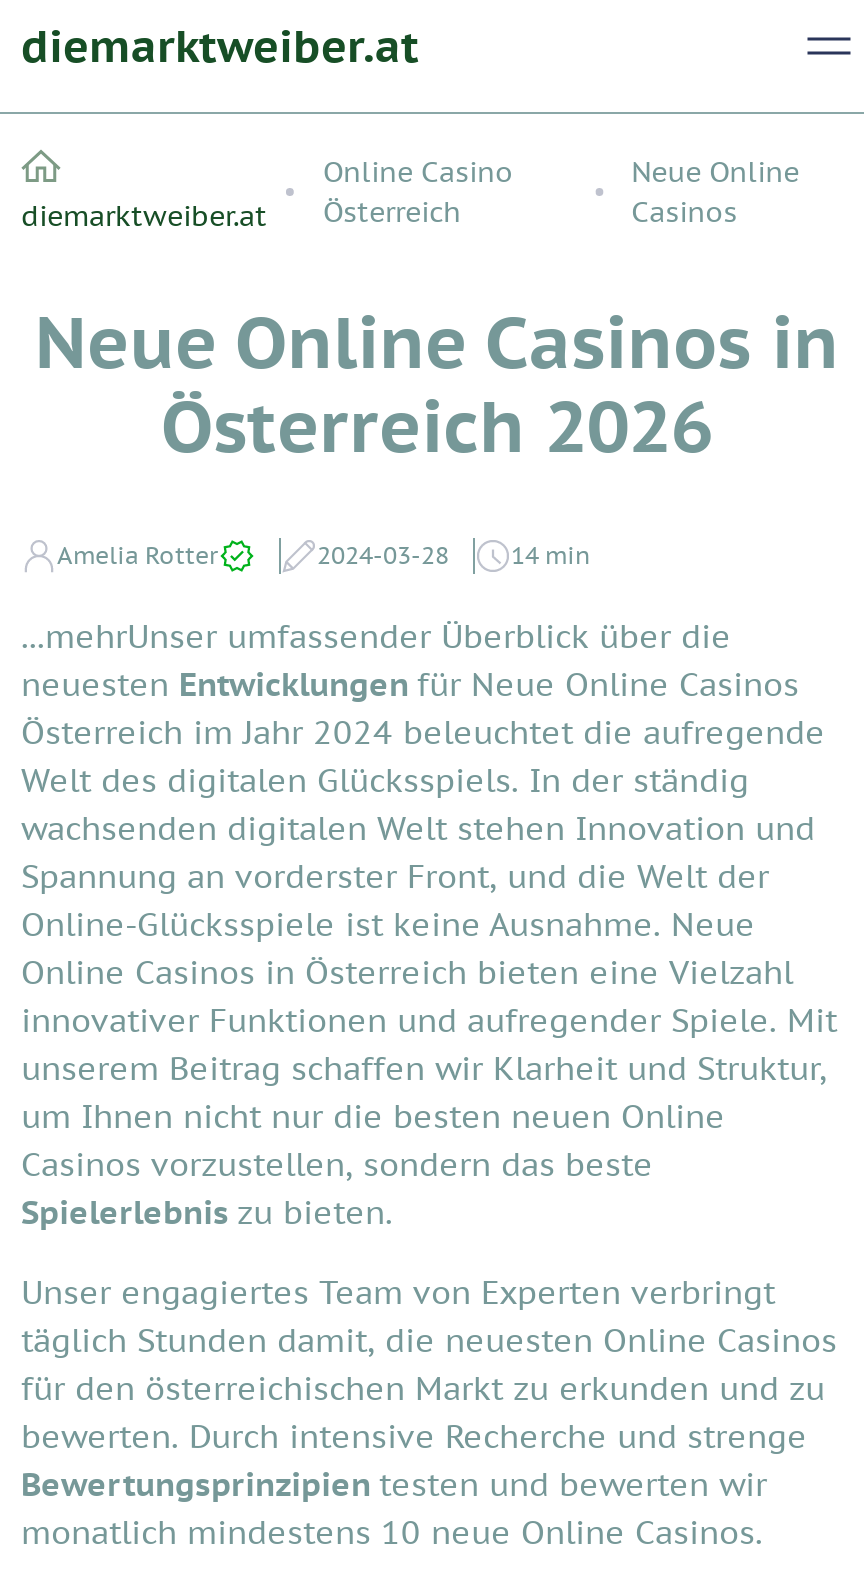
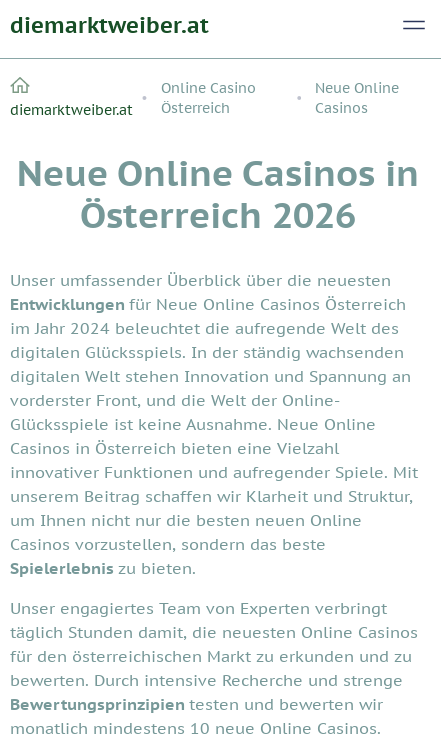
- Amelia Rotter
- 2024-03-28
- 14 min
- ...mehrUnser umfassender Überblick über die
- neuesten Entwicklungen für Neue Online Casinos
- Österreich im Jahr 2024 beleuchtet die aufregende
- Welt des digitalen Glücksspiels. In der ständig
- wachsenden digitalen Welt stehen Innovation und
- Spannung an vorderster Front, und die Welt der
- Online-Glücksspiele ist keine Ausnahme. Neue
- Online Casinos in Österreich bieten eine Vielzahl
+ Unser umfassender Überblick über die neuesten
+ Entwicklungen für Neue Online Casinos Österreich
+ im Jahr 2024 beleuchtet die aufregende Welt des
+ digitalen Glücksspiels. In der ständig wachsenden
+ digitalen Welt stehen Innovation und Spannung an
+ vorderster Front, und die Welt der Online-
+ Glücksspiele ist keine Ausnahme. Neue Online
+ Casinos in Österreich bieten eine Vielzahl
